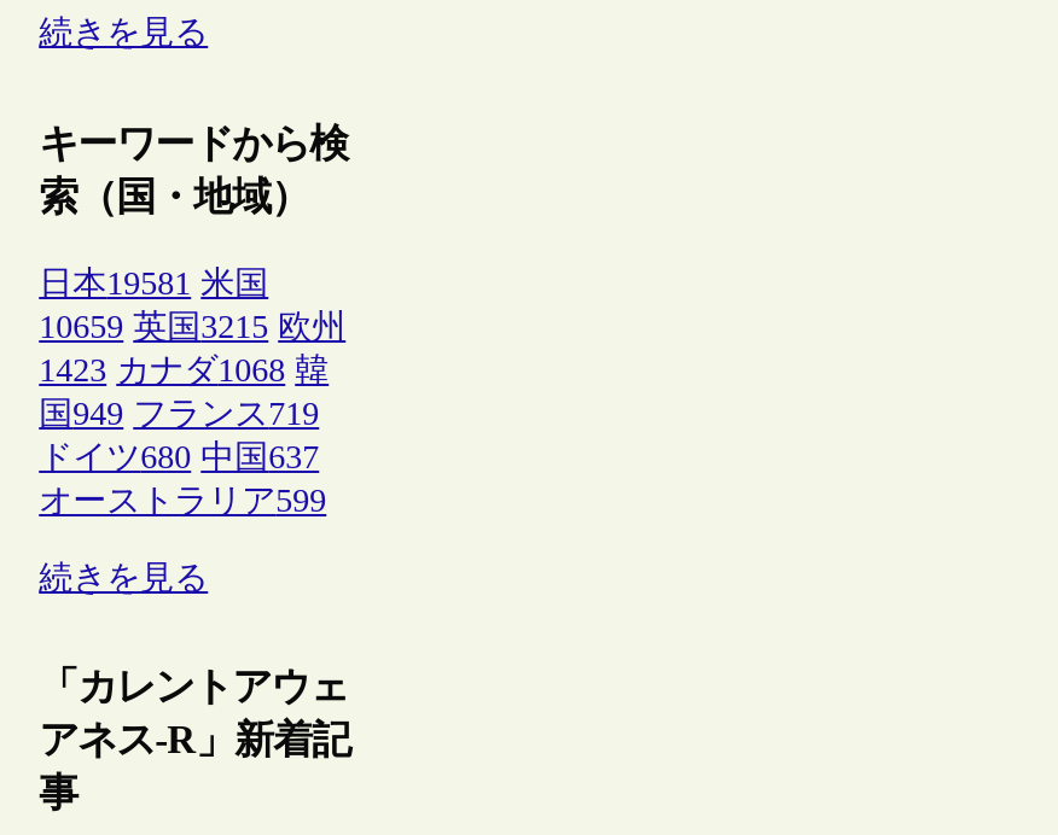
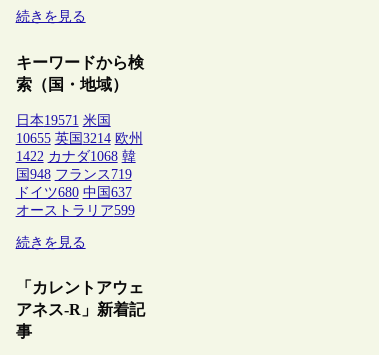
- 日本19581 米国
+ 日本19571 米国

- 10659 英国3215 欧州
+ 10655 英国3214 欧州

- 1423 カナダ1068 韓
+ 1422 カナダ1068 韓

- 国949 フランス719
+ 国948 フランス719
